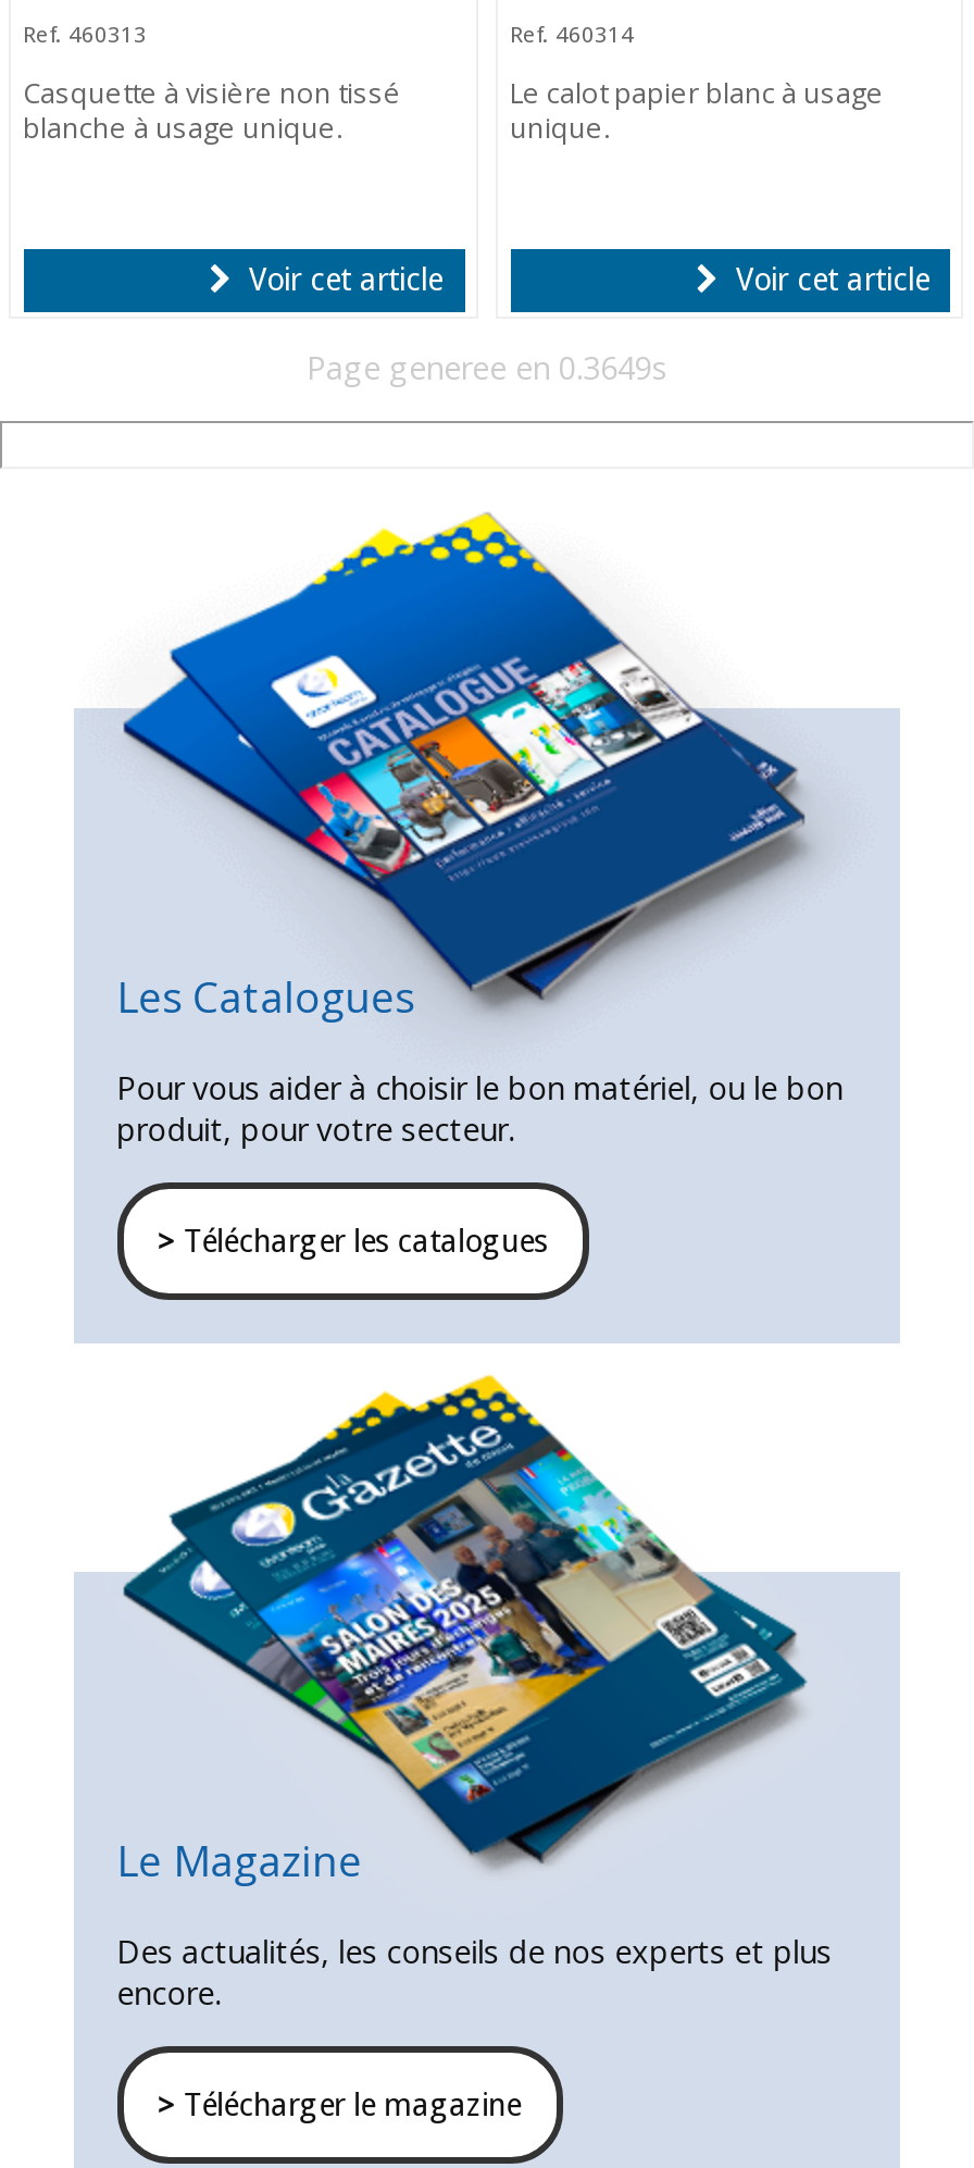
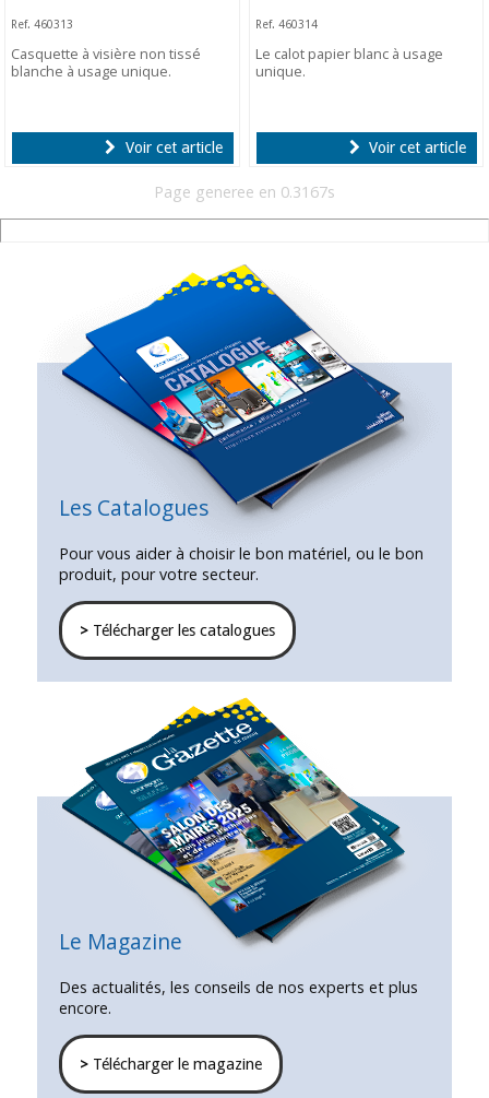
- Page generee en 0.3649s
+ Page generee en 0.3167s
